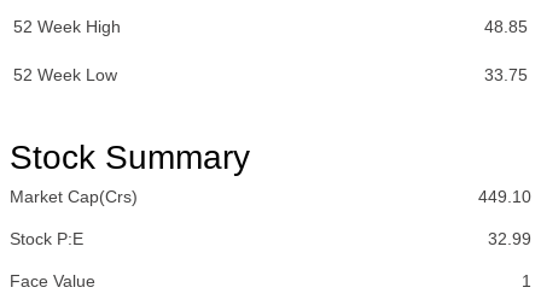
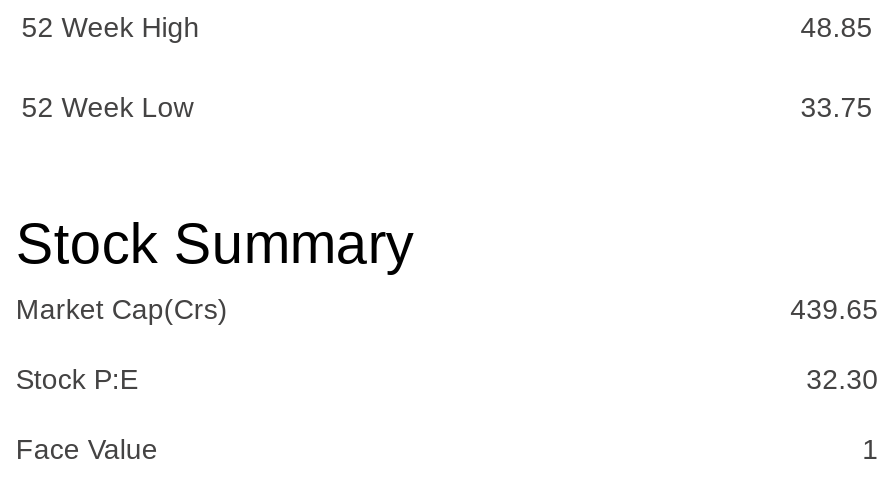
- 449.10
+ 439.65

- 32.99
+ 32.30
